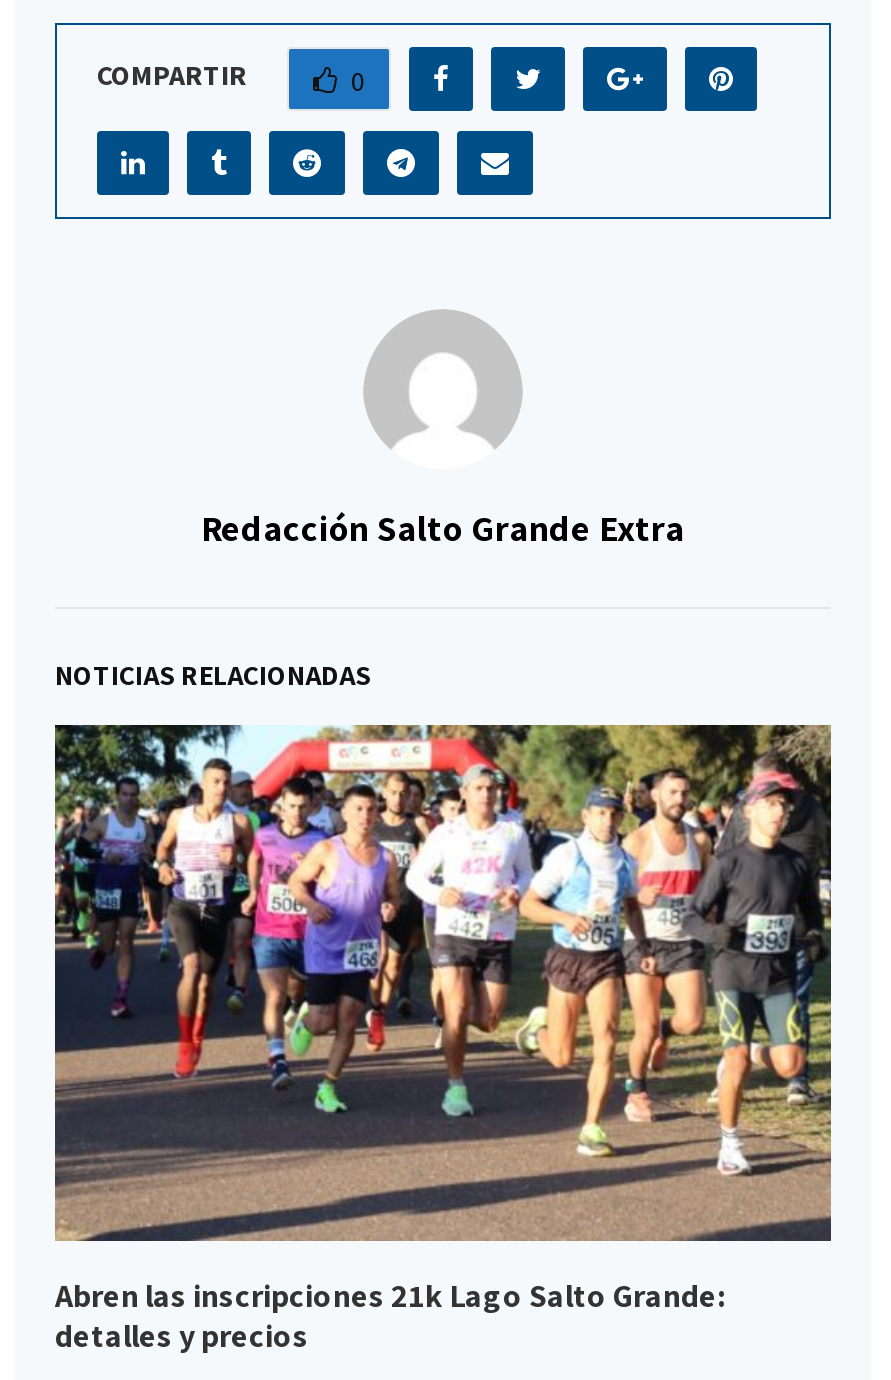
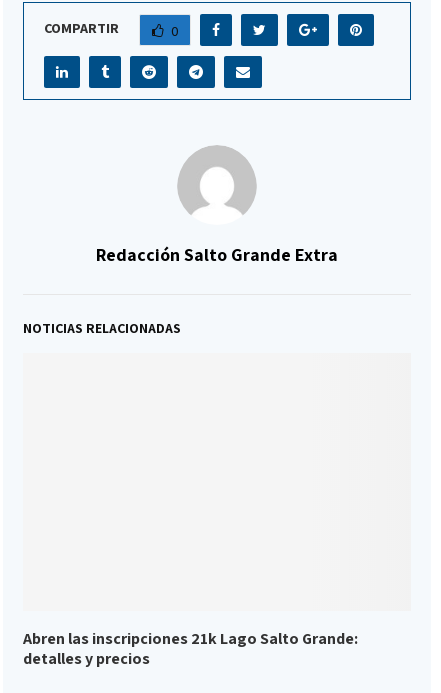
- [image]
